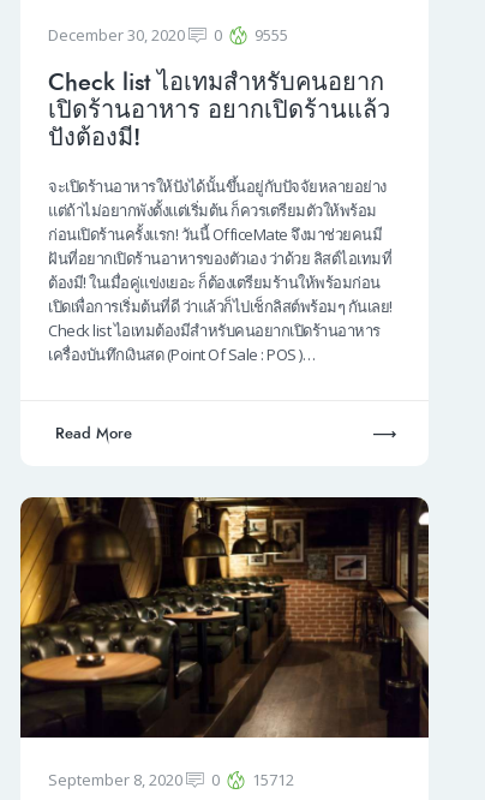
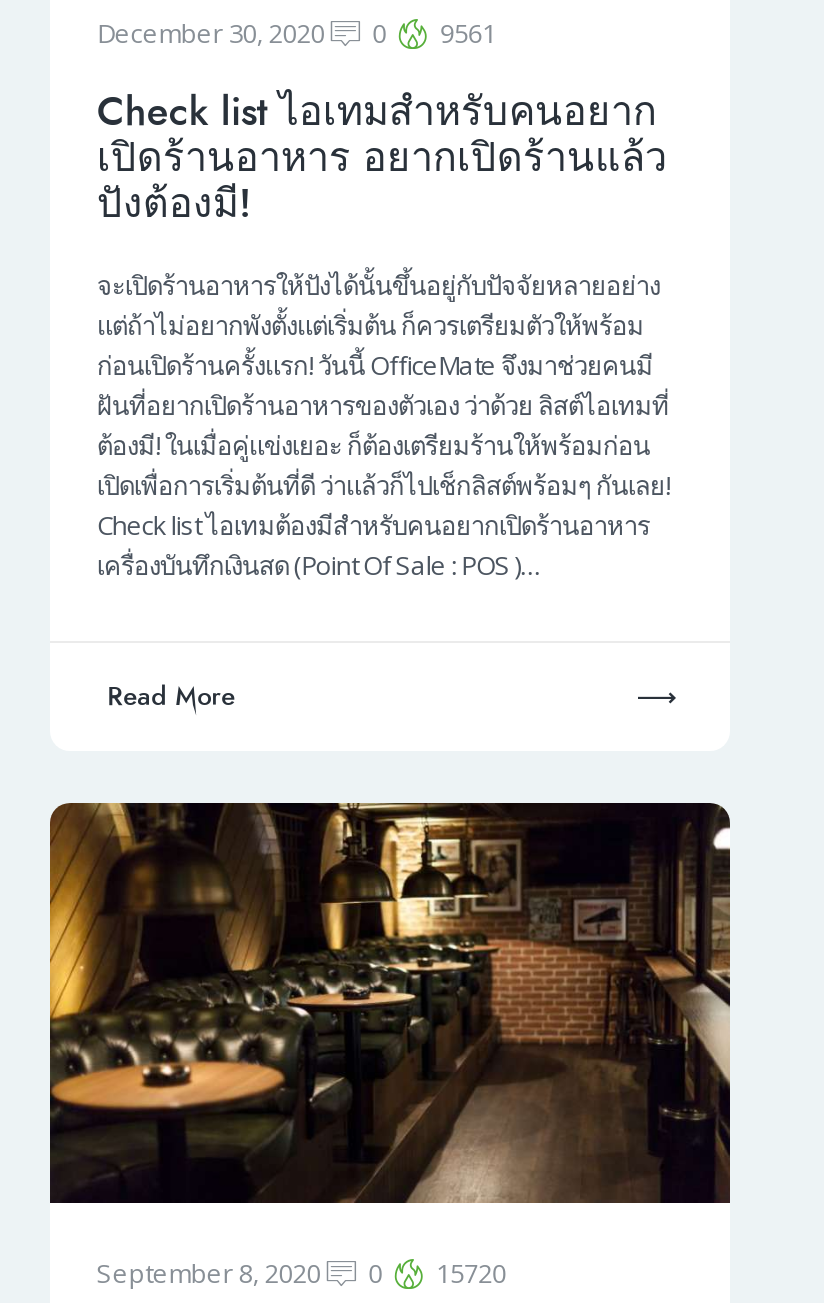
- December 30, 2020 0 9555
+ December 30, 2020 0 9561

- September 8, 2020 0 15712
+ September 8, 2020 0 15720
